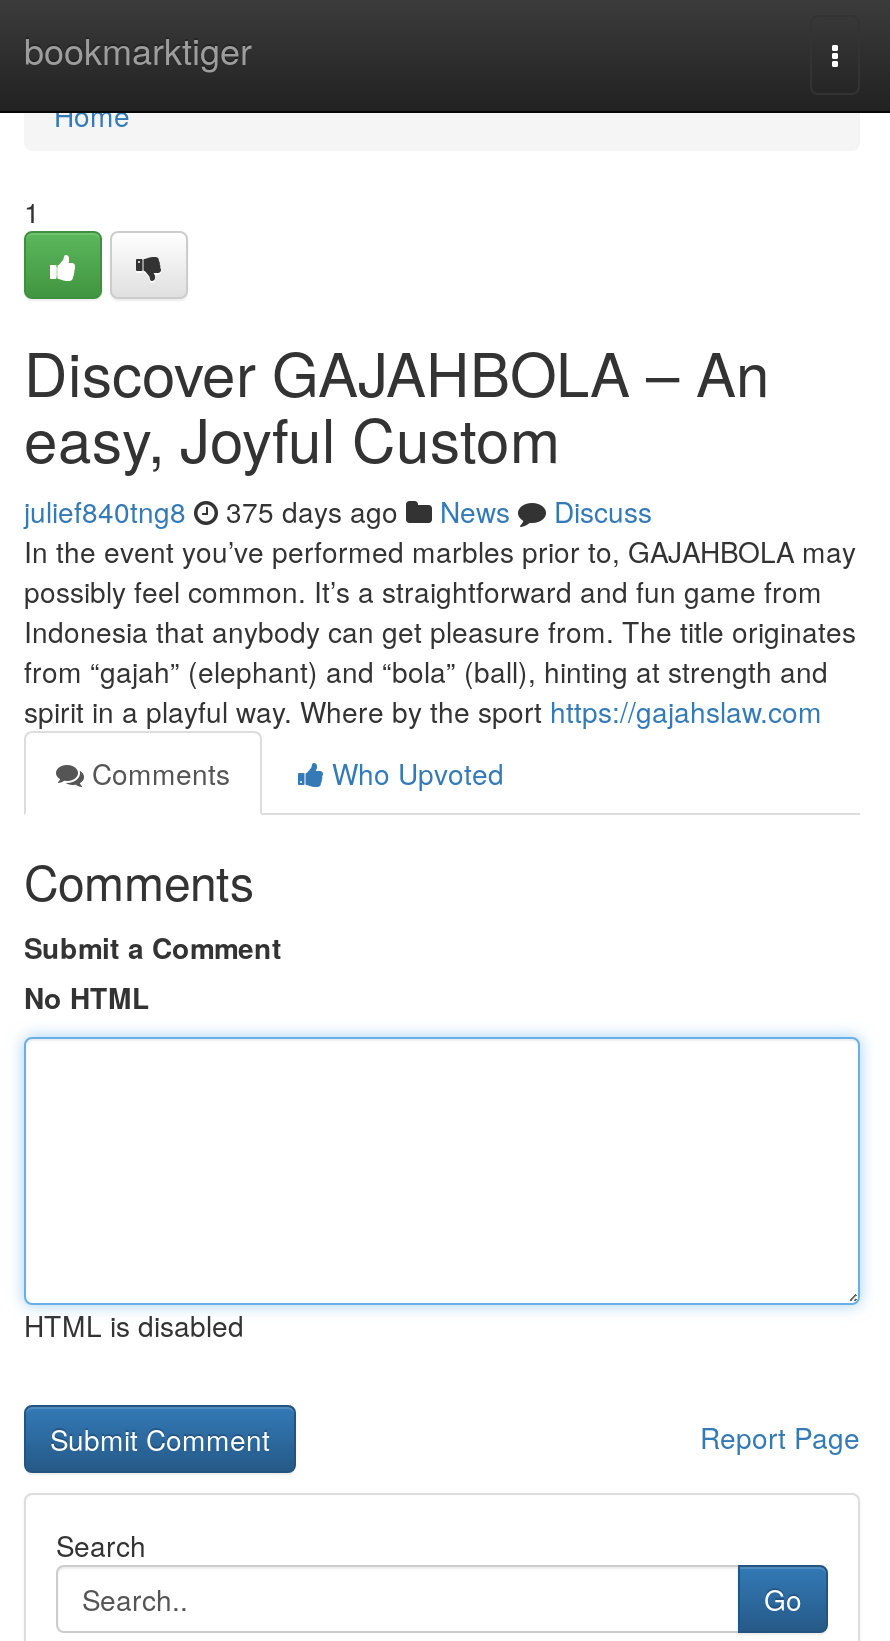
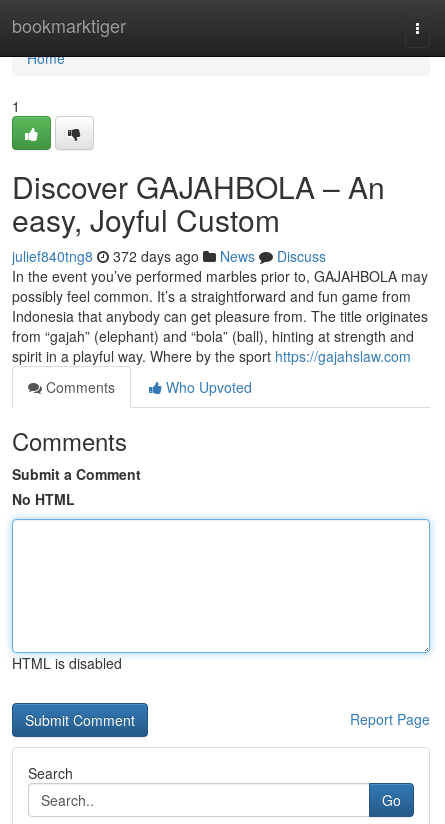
- julief840tng8 375 days ago News Discuss
+ julief840tng8 372 days ago News Discuss
